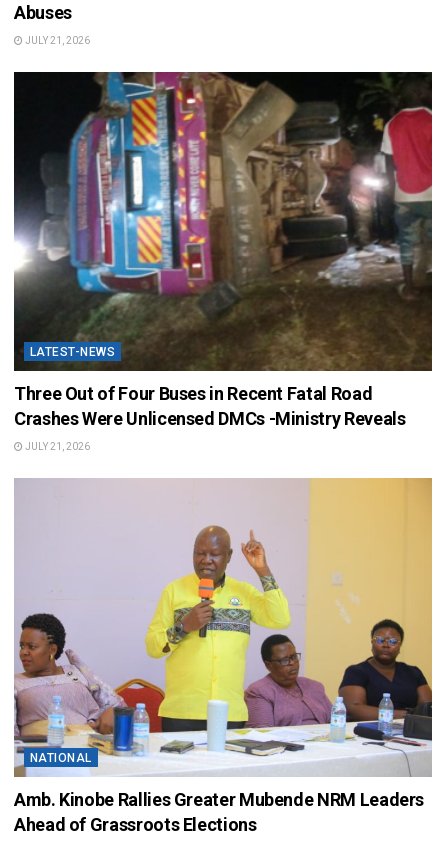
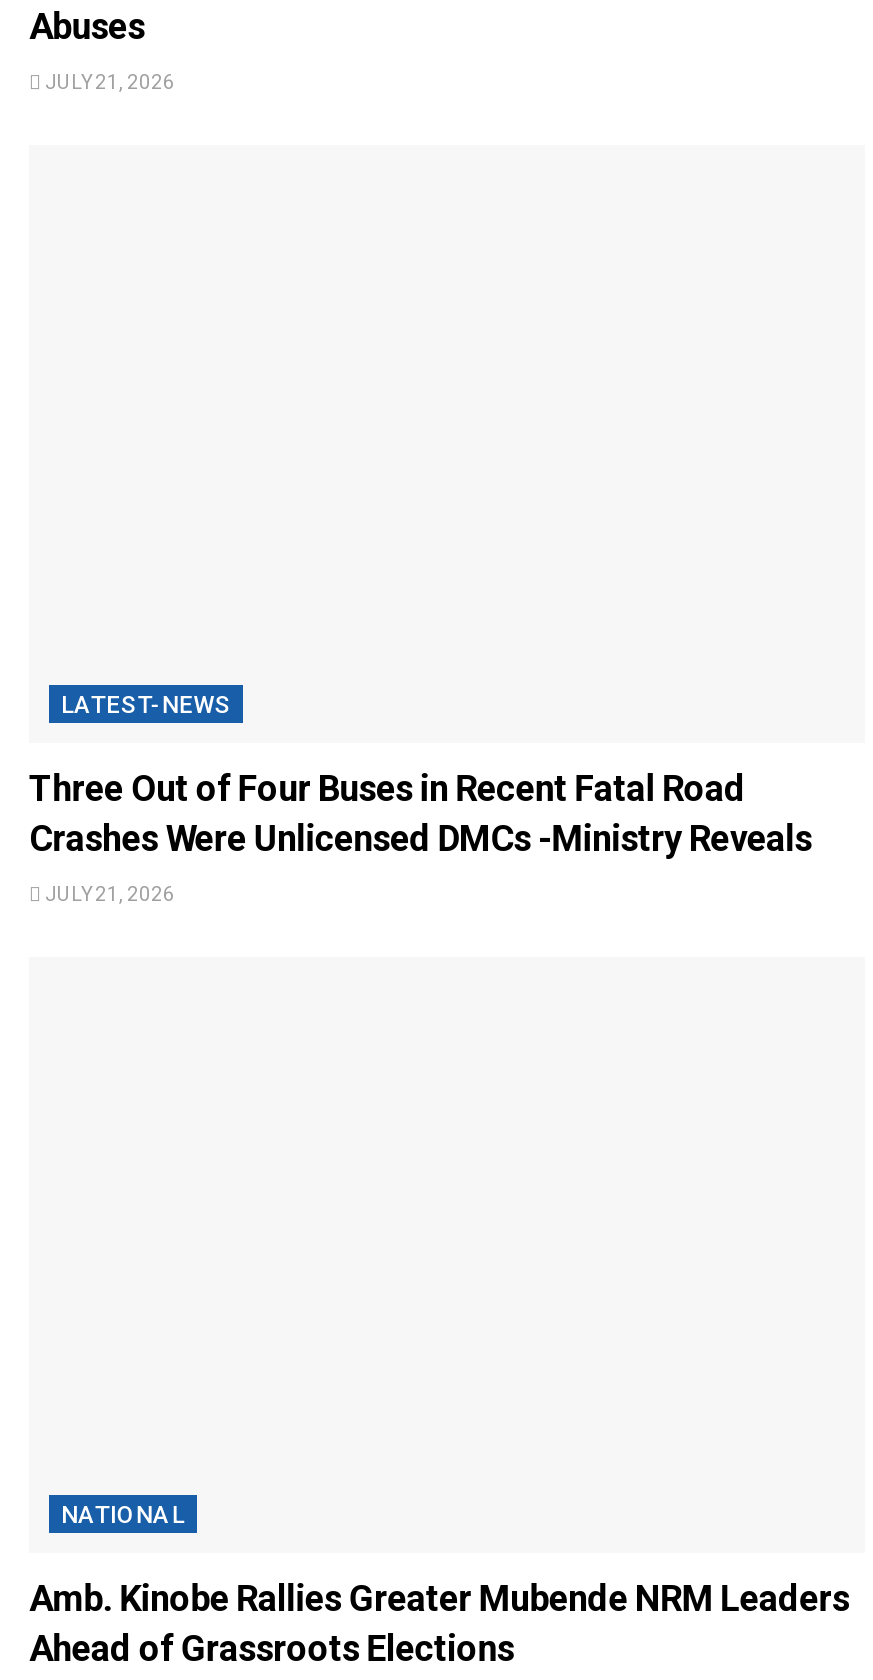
- [image]

- [image]
